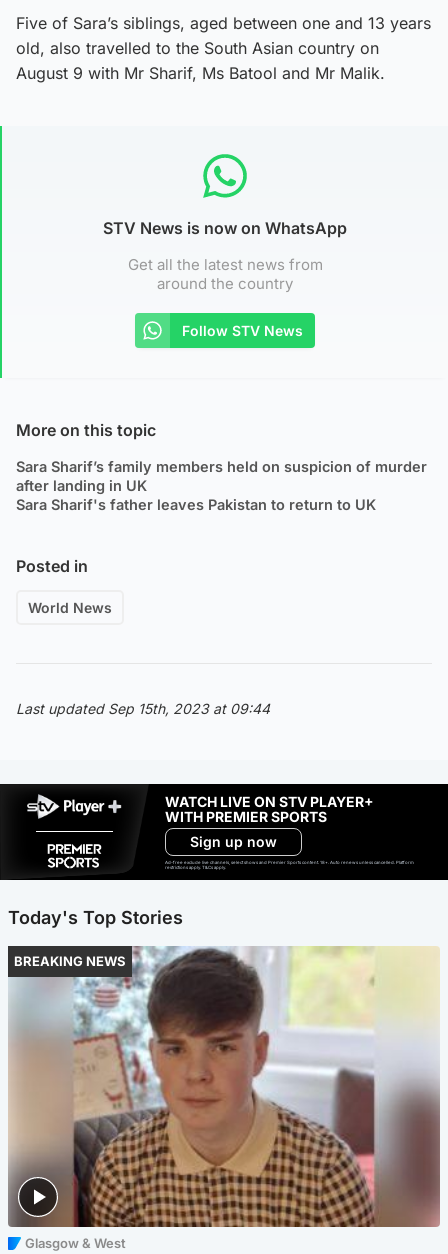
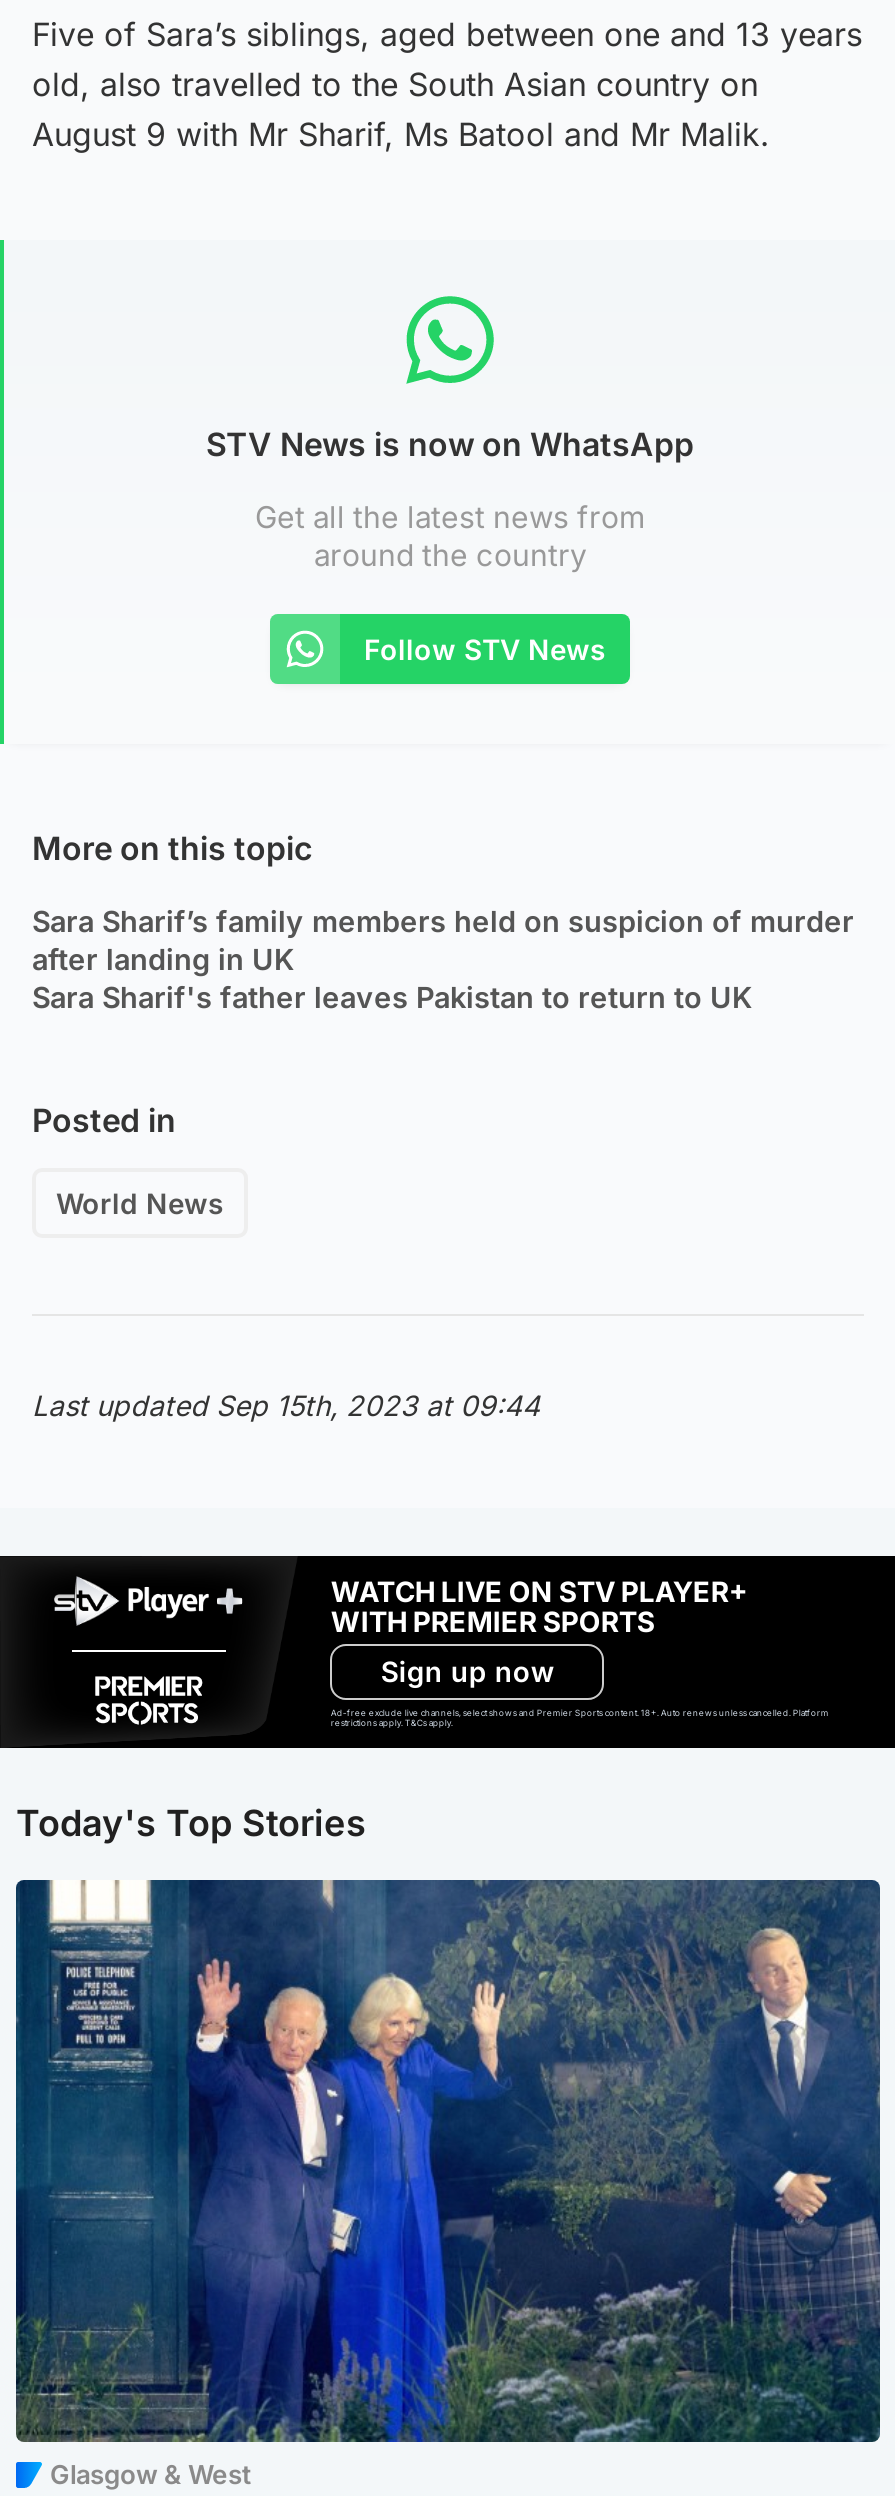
- [image]
+ [image]

- BREAKING NEWS
